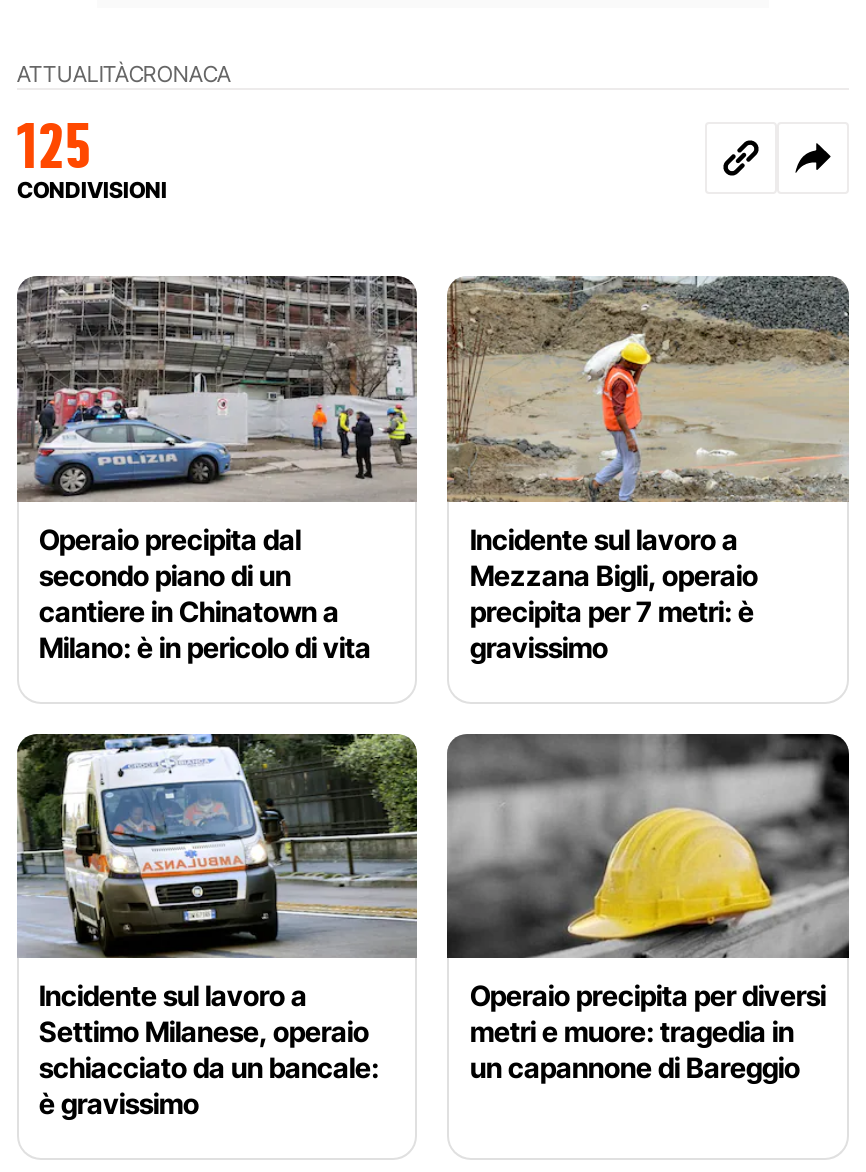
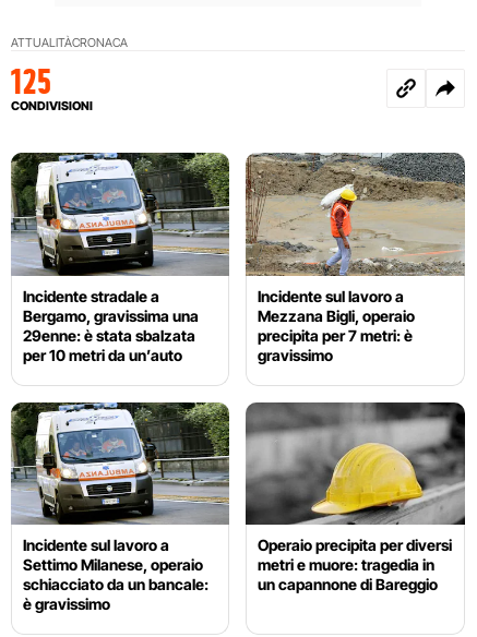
- [image]
- Operaio precipita dal
- secondo piano di un
- cantiere in Chinatown a
- Milano: è in pericolo di vita
+ [image]
+ Incidente stradale a
+ Bergamo, gravissima una
+ 29enne: è stata sbalzata
+ per 10 metri da un’auto
